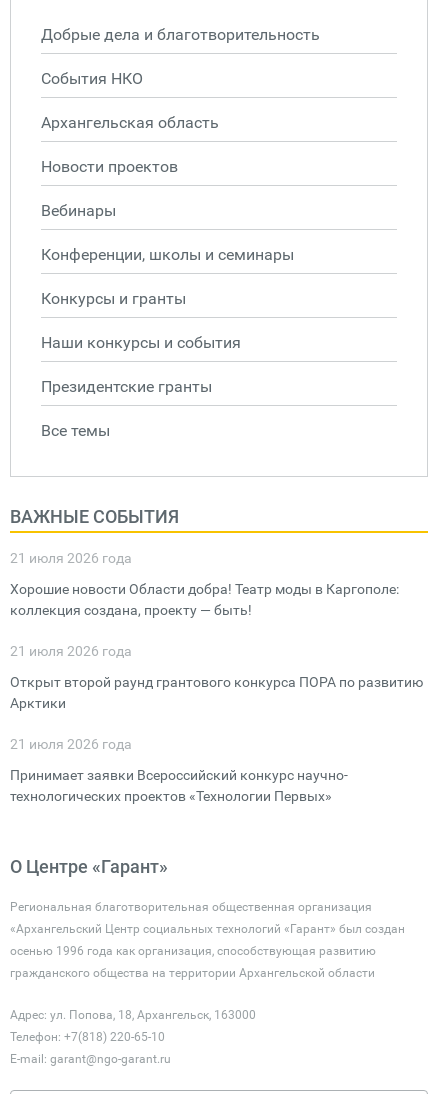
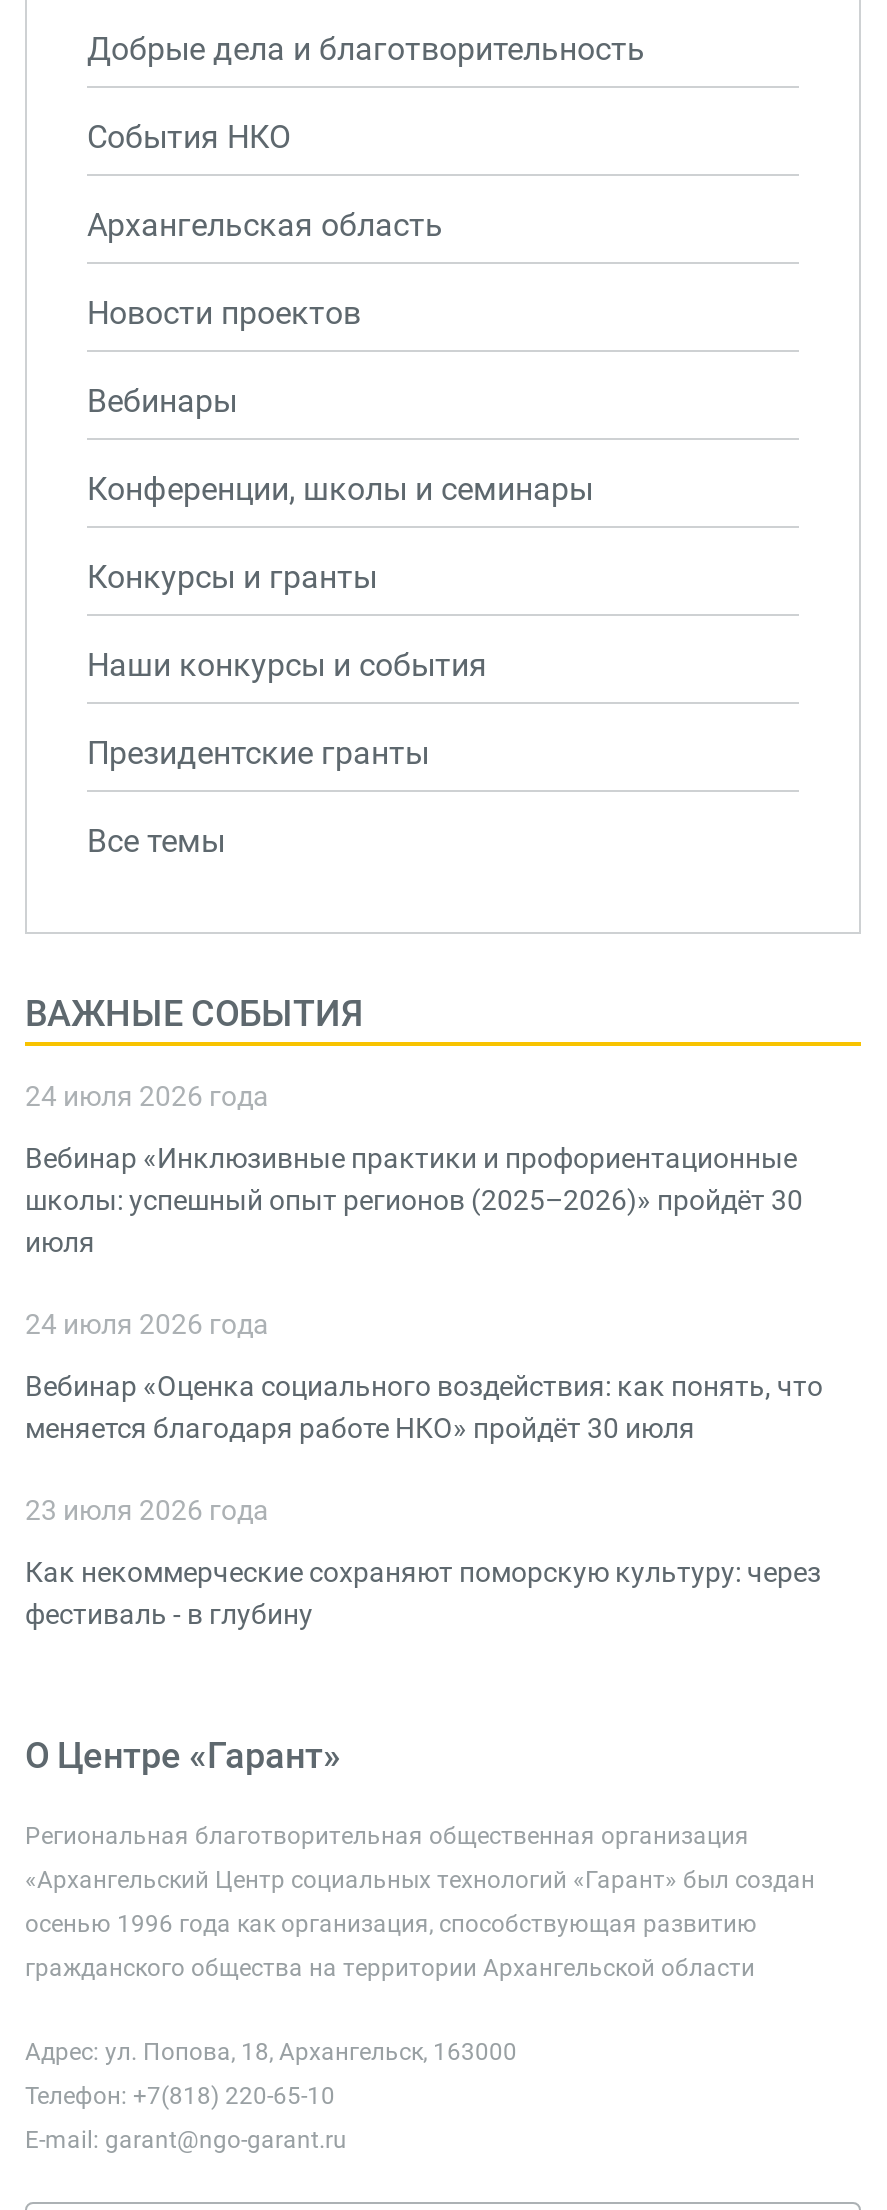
- 21 июля 2026 года
+ 24 июля 2026 года

- Хорошие новости Области добра! Театр моды в Каргополе:
- коллекция создана, проекту — быть!
+ Вебинар «Инклюзивные практики и профориентационные
+ школы: успешный опыт регионов (2025–2026)» пройдёт 30
+ июля

- 21 июля 2026 года
+ 24 июля 2026 года

- Открыт второй раунд грантового конкурса ПОРА по развитию
- Арктики
+ Вебинар «Оценка социального воздействия: как понять, что
+ меняется благодаря работе НКО» пройдёт 30 июля

- 21 июля 2026 года
+ 23 июля 2026 года

- Принимает заявки Всероссийский конкурс научно-
- технологических проектов «Технологии Первых»
+ Как некоммерческие сохраняют поморскую культуру: через
+ фестиваль - в глубину
